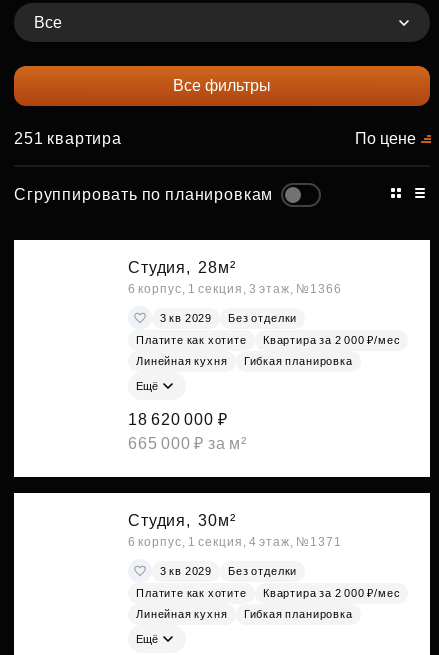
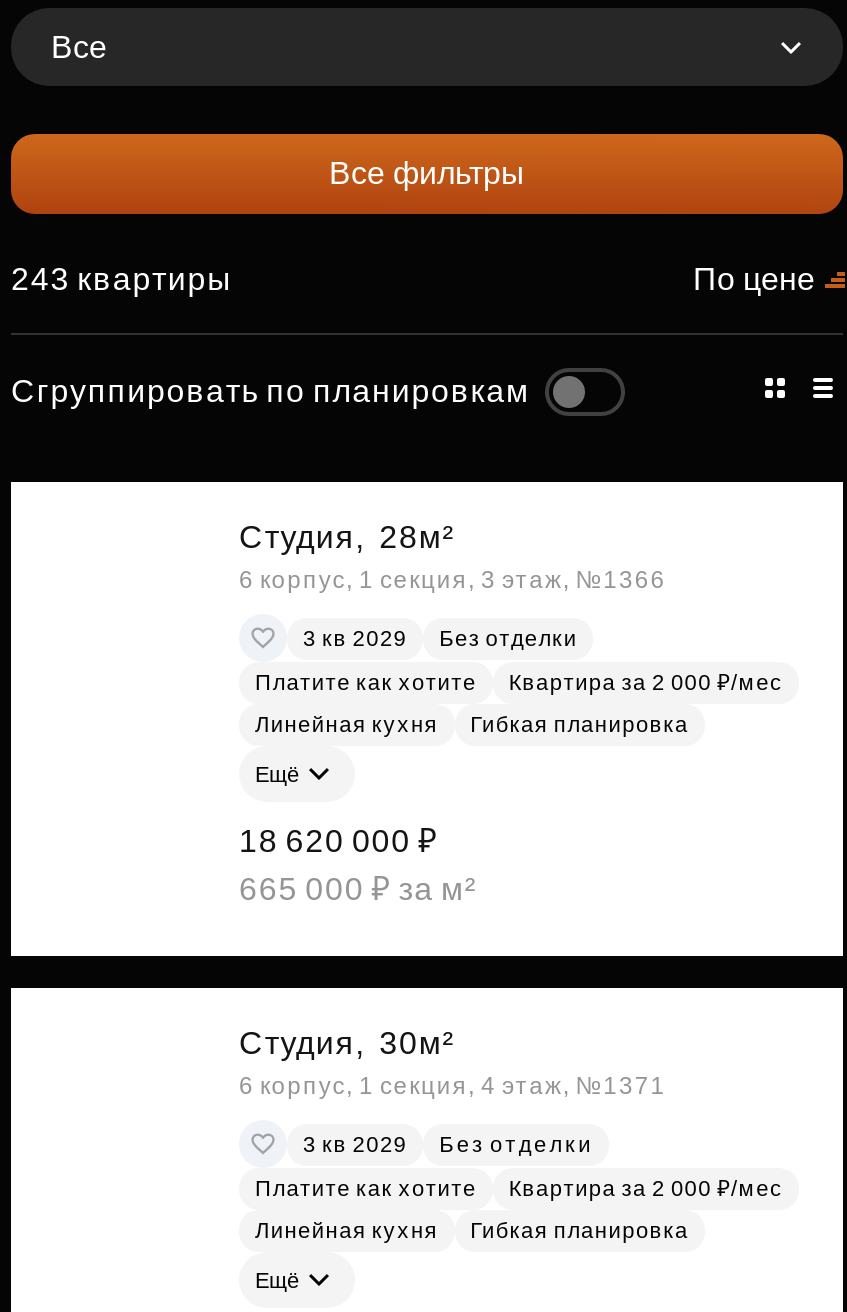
- 251 квартира
+ 243 квартиры
